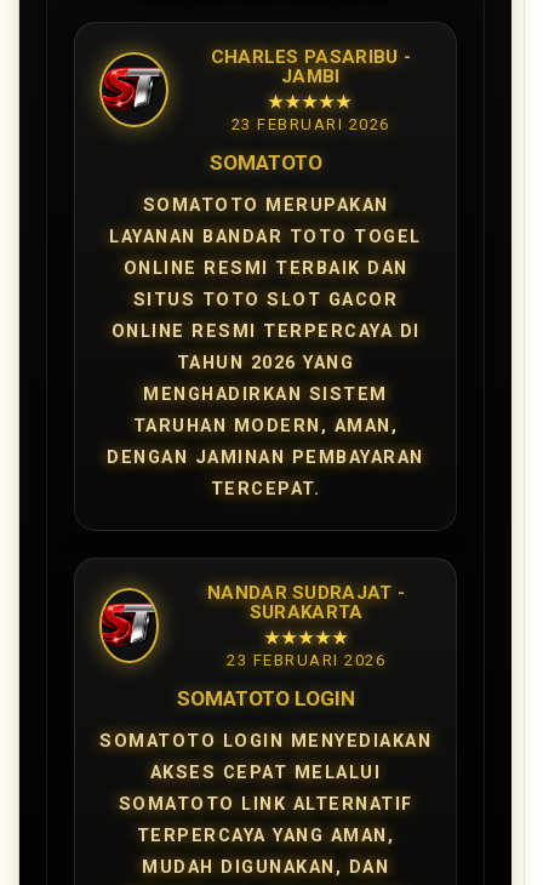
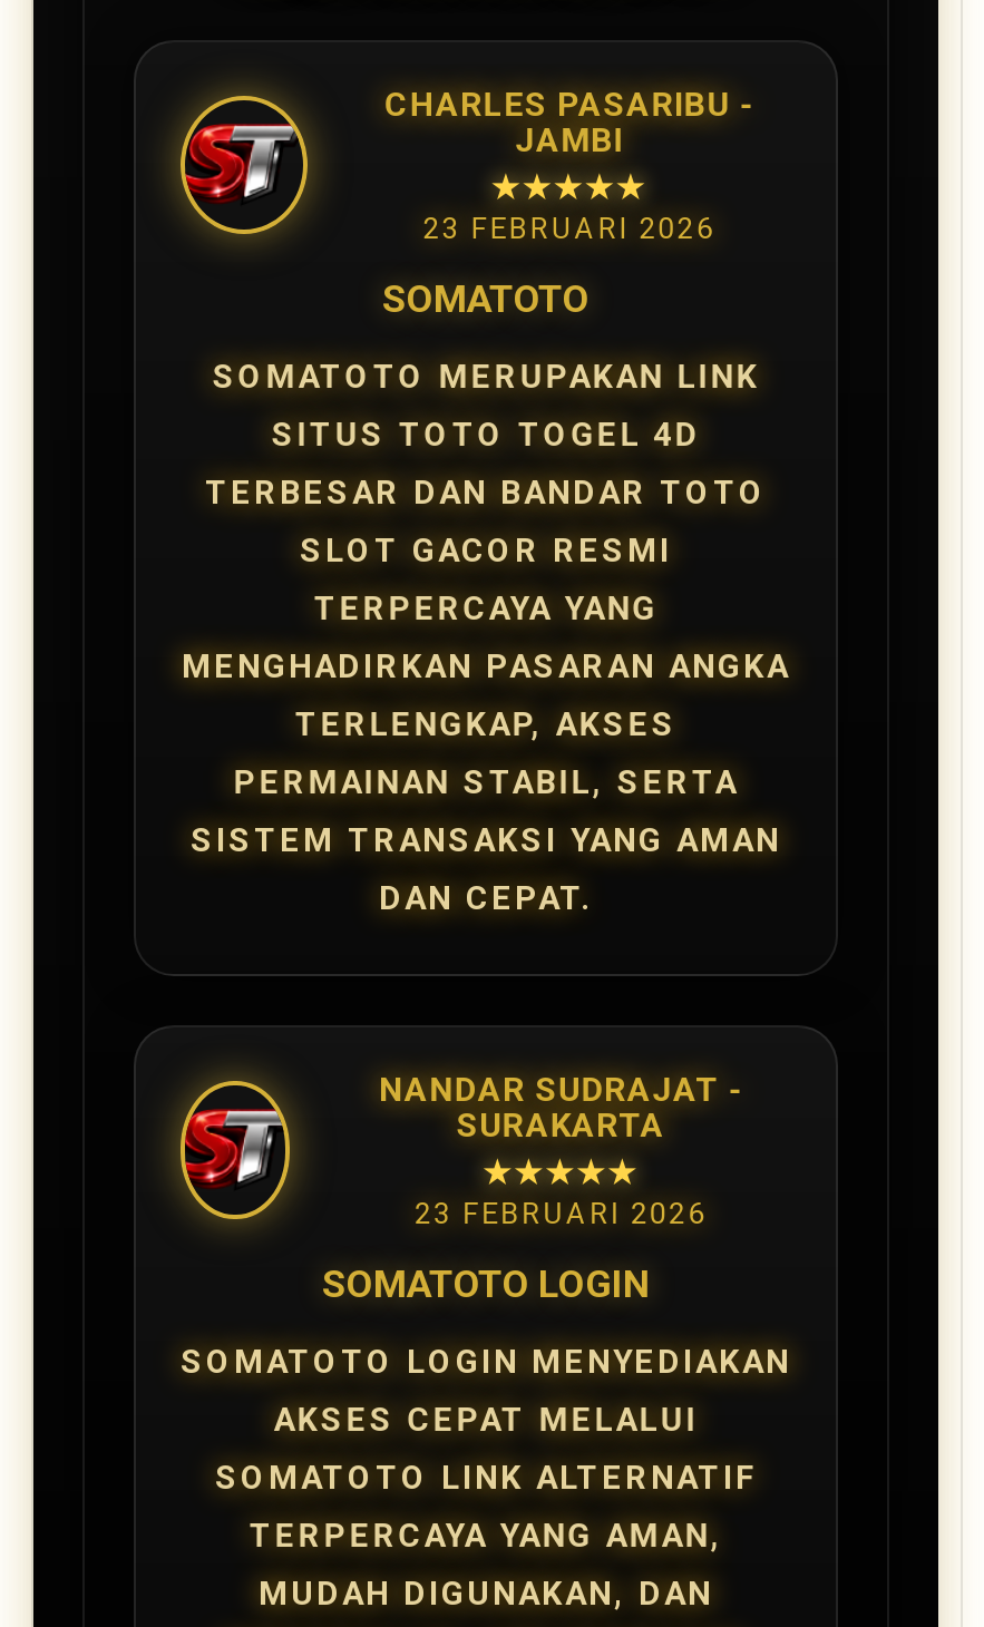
- SOMATOTO MERUPAKAN
+ SOMATOTO MERUPAKAN LINK

- LAYANAN BANDAR TOTO TOGEL
+ SITUS TOTO TOGEL 4D

- ONLINE RESMI TERBAIK DAN
+ TERBESAR DAN BANDAR TOTO

- SITUS TOTO SLOT GACOR
+ SLOT GACOR RESMI

- ONLINE RESMI TERPERCAYA DI
+ TERPERCAYA YANG

- TAHUN 2026 YANG
+ MENGHADIRKAN PASARAN ANGKA

- MENGHADIRKAN SISTEM
+ TERLENGKAP, AKSES

- TARUHAN MODERN, AMAN,
+ PERMAINAN STABIL, SERTA

- DENGAN JAMINAN PEMBAYARAN
+ SISTEM TRANSAKSI YANG AMAN

- TERCEPAT.
+ DAN CEPAT.
